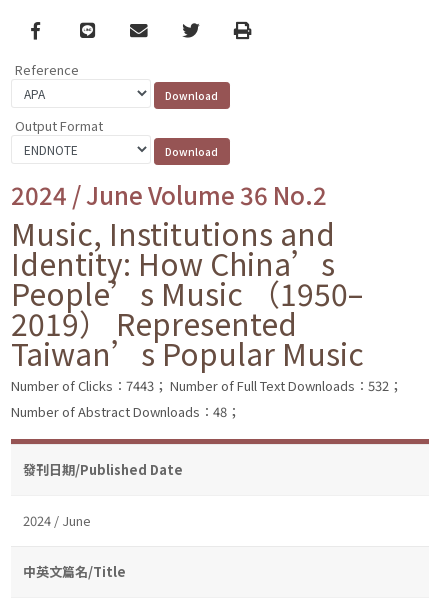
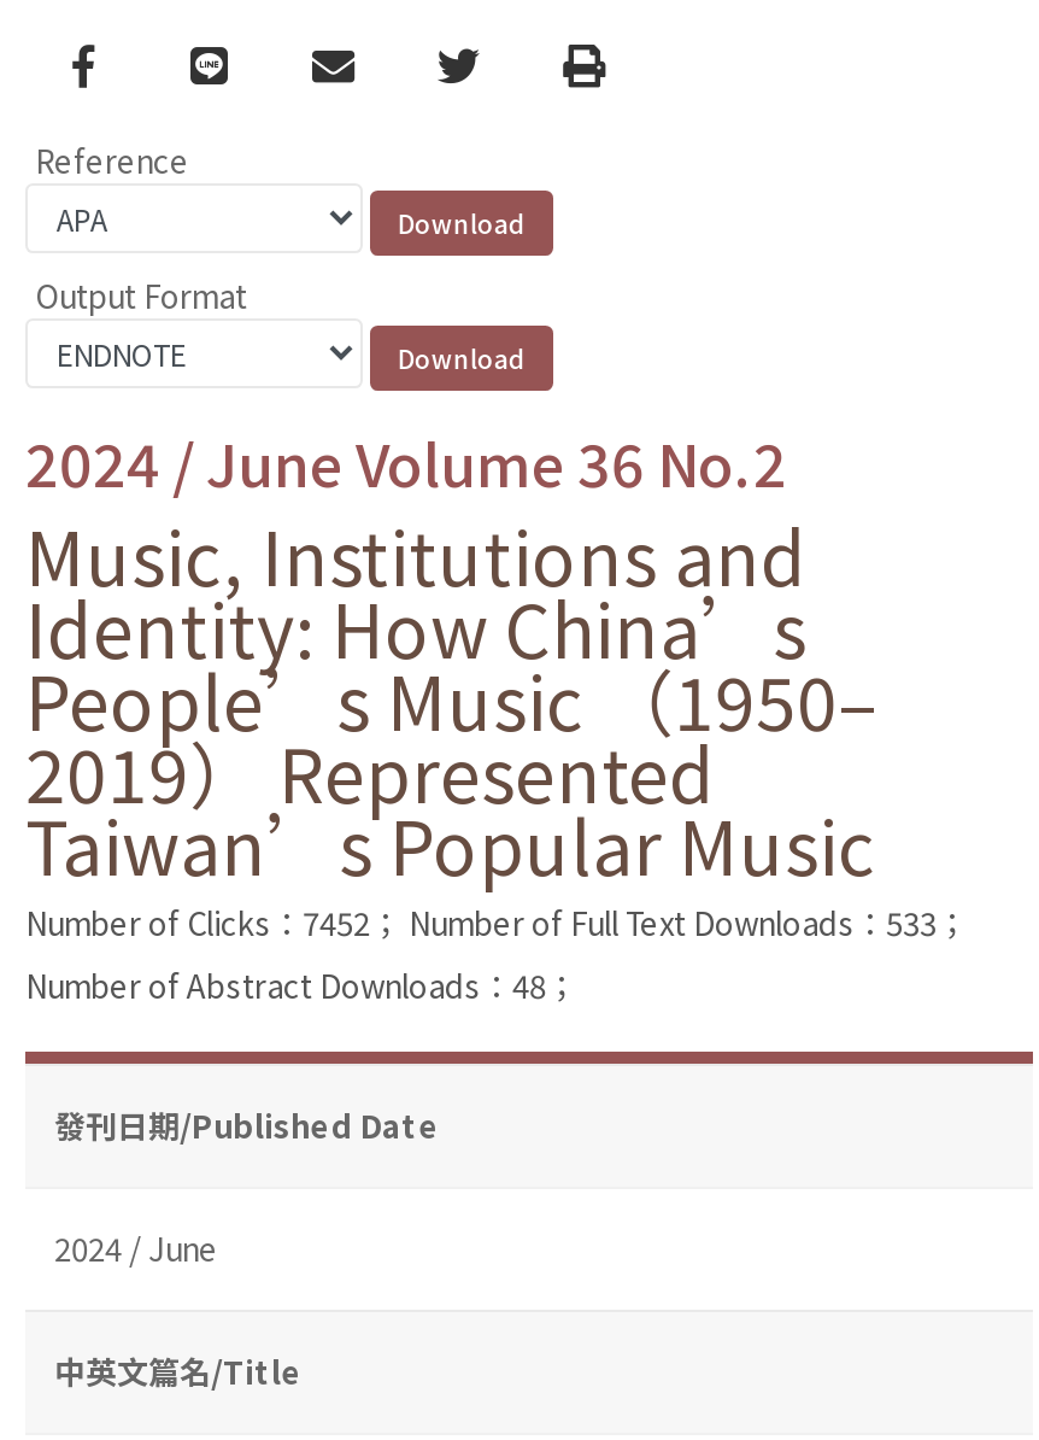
- Number of Clicks：7443； Number of Full Text Downloads：532；
+ Number of Clicks：7452； Number of Full Text Downloads：533；
